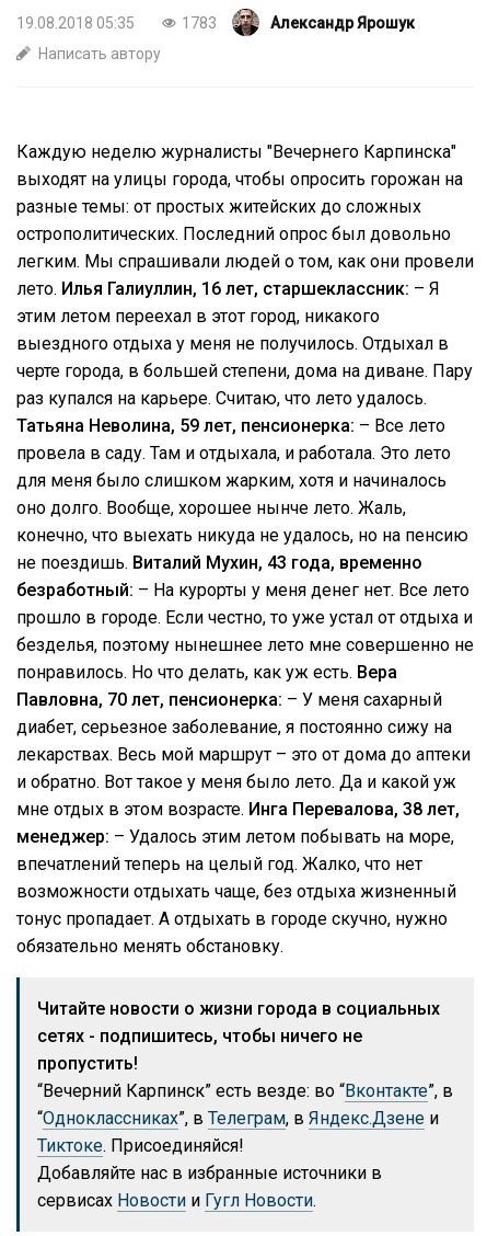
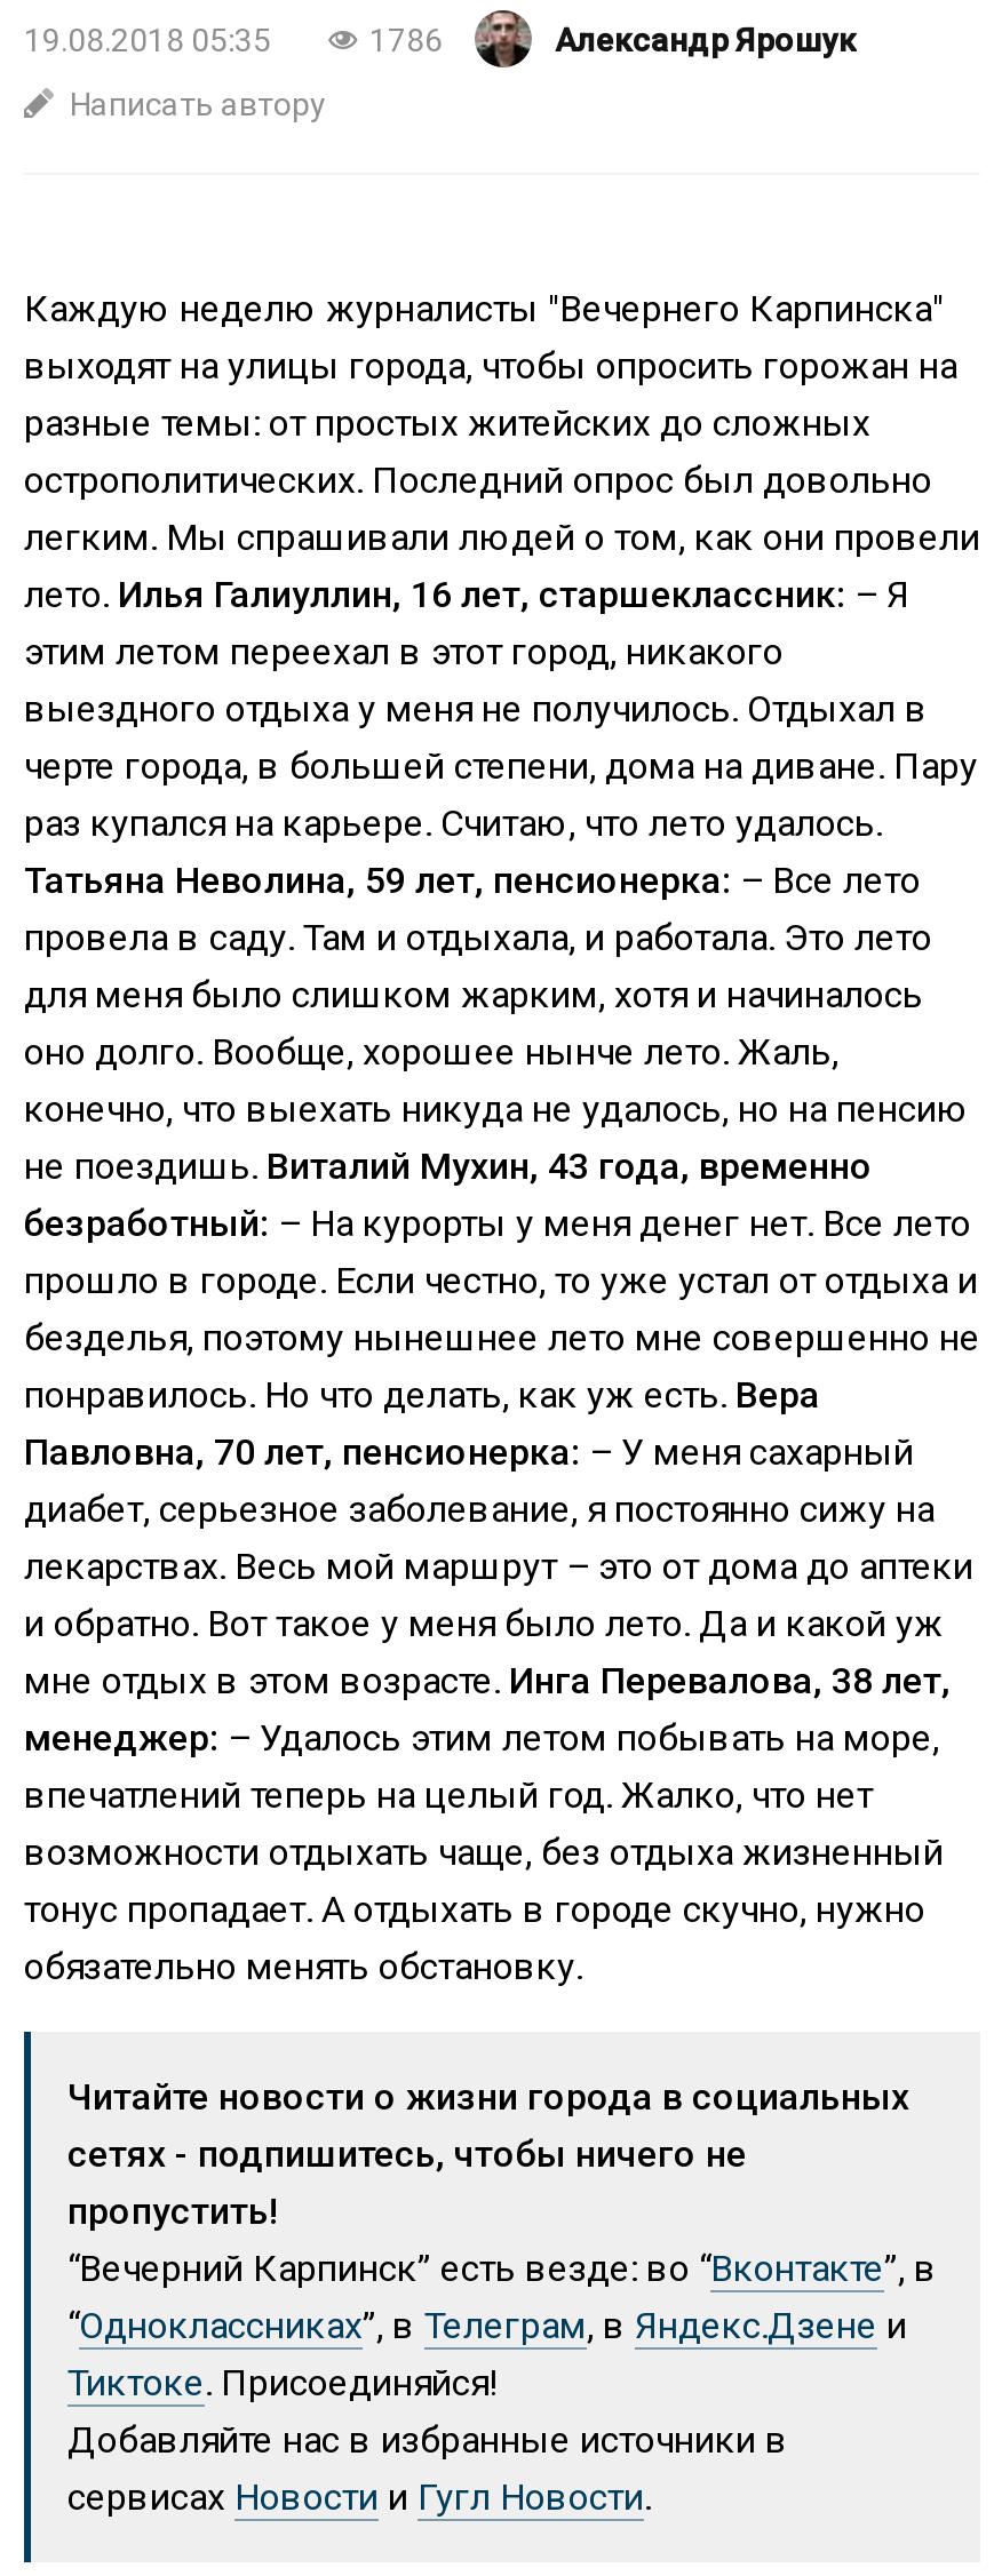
- 1783
+ 1786
